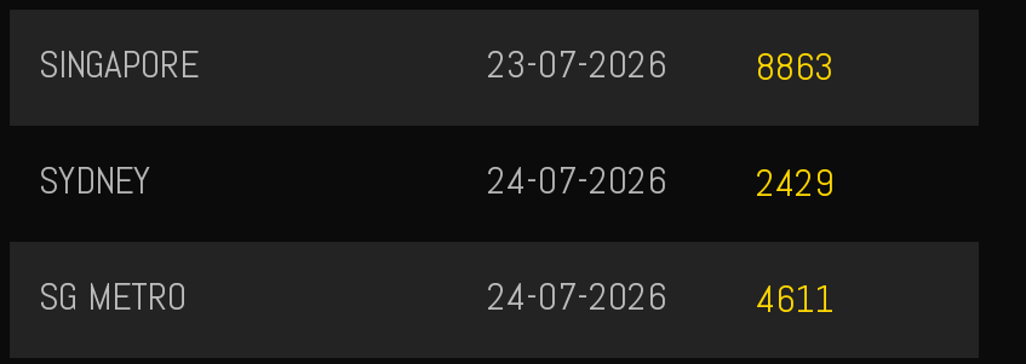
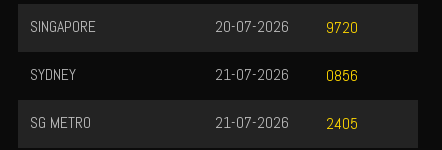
- 23-07-2026
+ 20-07-2026

- 8863
+ 9720

- 24-07-2026
+ 21-07-2026

- 2429
+ 0856

- 24-07-2026
+ 21-07-2026

- 4611
+ 2405
